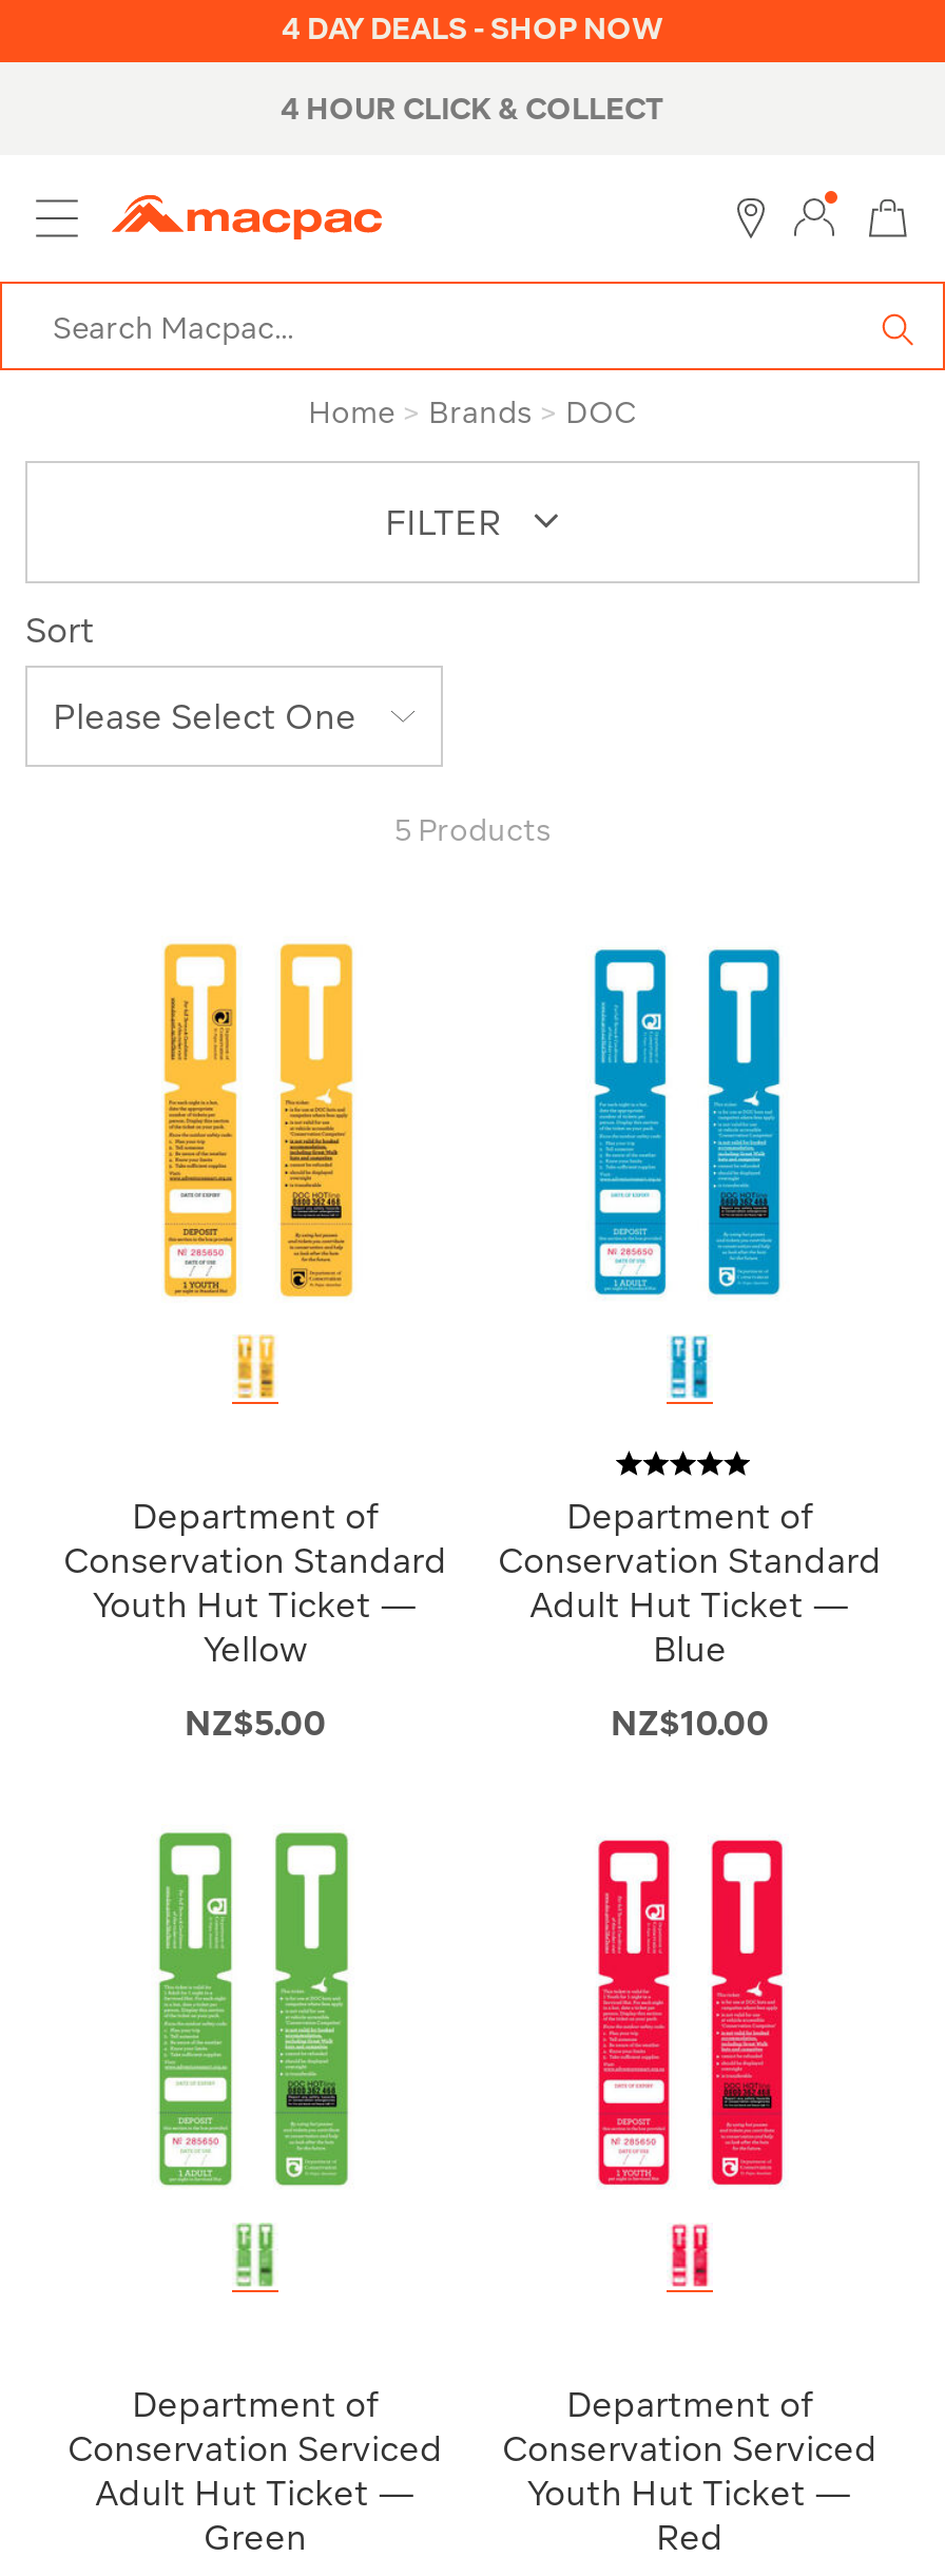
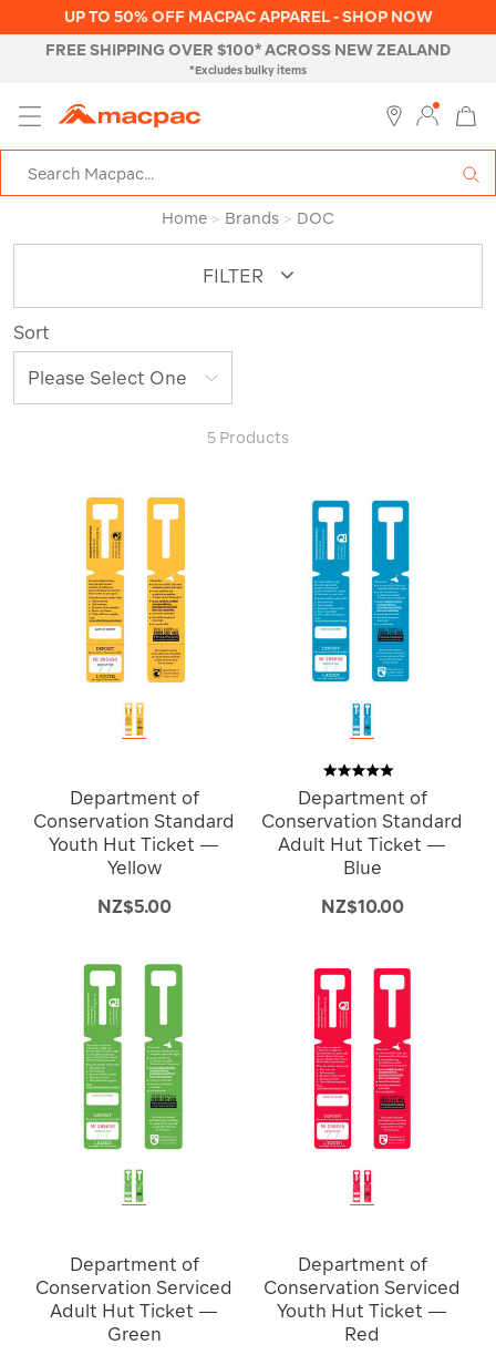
- 4 DAY DEALS - SHOP NOW
+ UP TO 50% OFF MACPAC APPAREL - SHOP NOW

- 4 HOUR CLICK & COLLECT
+ FREE SHIPPING OVER $100* ACROSS NEW ZEALAND
+ *Excludes bulky items
